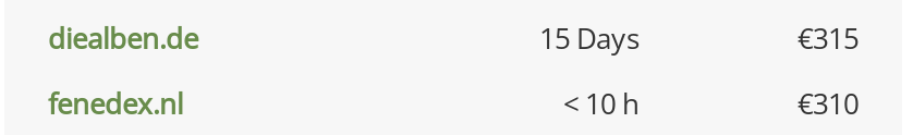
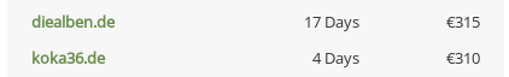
- 15 Days
+ 17 Days

- fenedex.nl
- < 10 h
+ koka36.de
+ 4 Days
